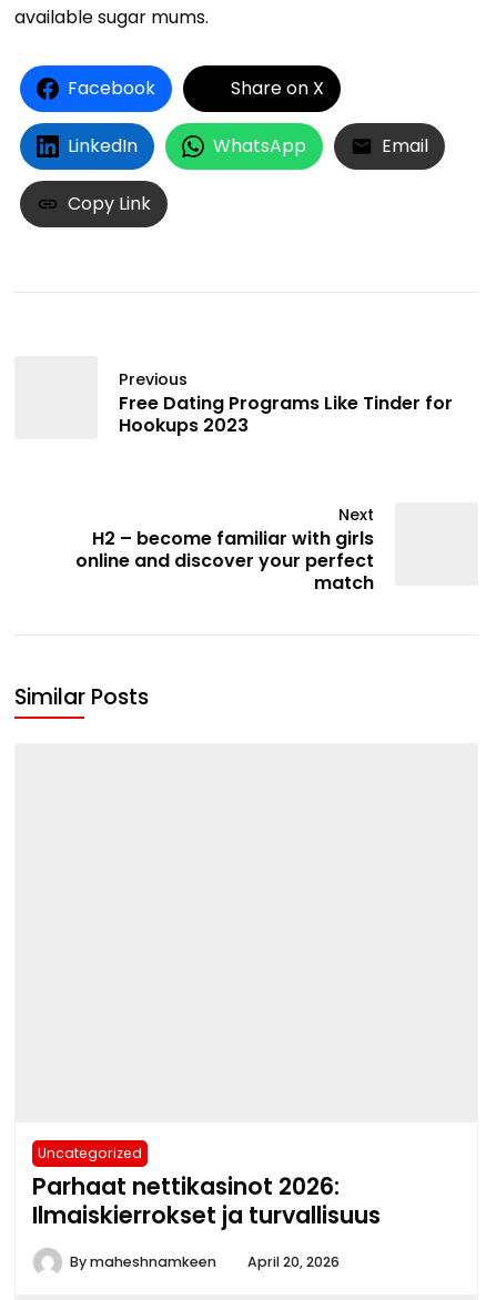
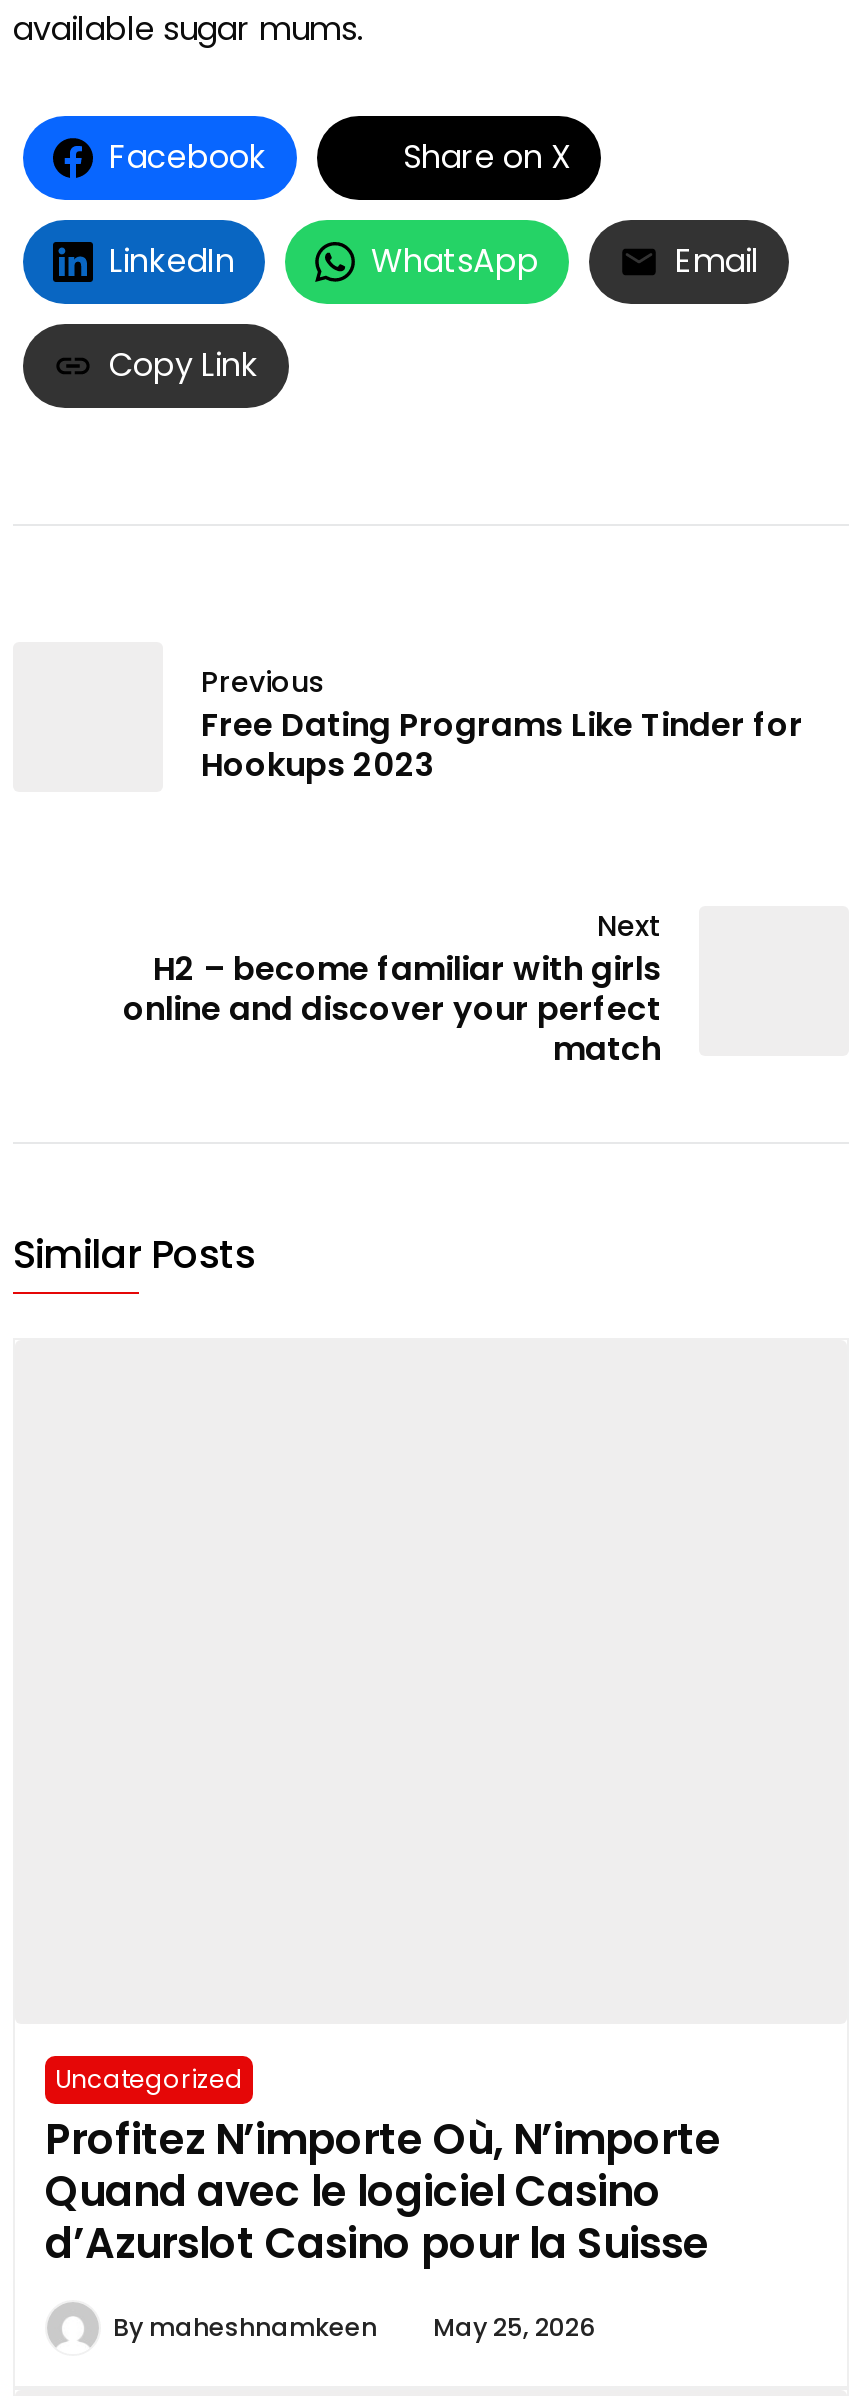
- Parhaat nettikasinot 2026:
- Ilmaiskierrokset ja turvallisuus
+ Profitez N’importe Où, N’importe
+ Quand avec le logiciel Casino
+ d’Azurslot Casino pour la Suisse

- By maheshnamkeen April 20, 2026
+ By maheshnamkeen May 25, 2026
